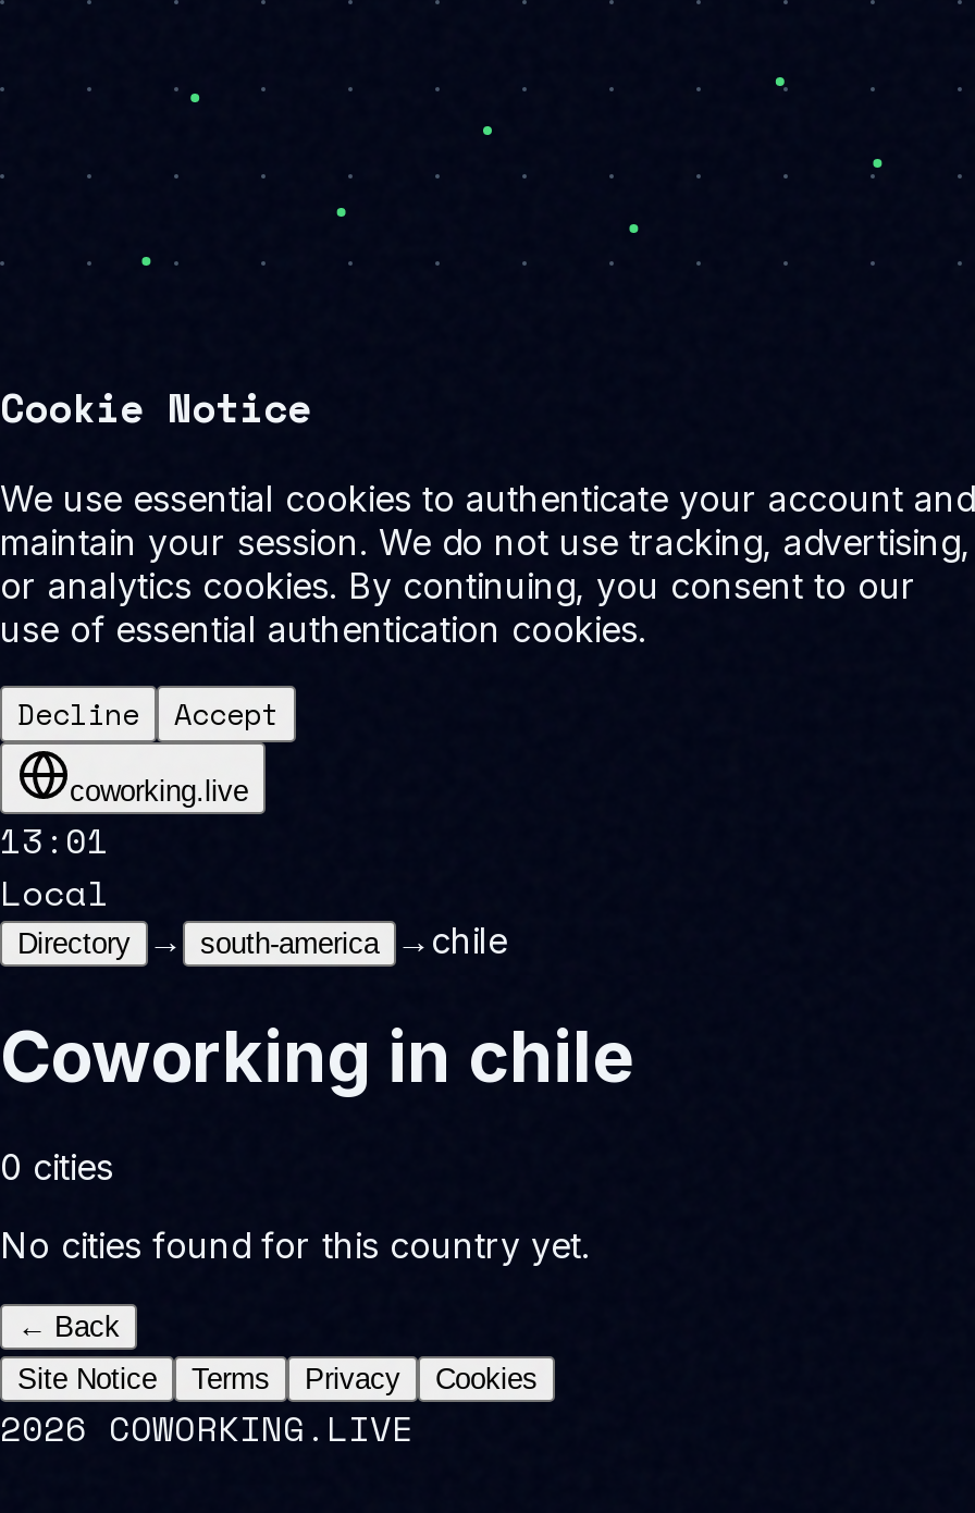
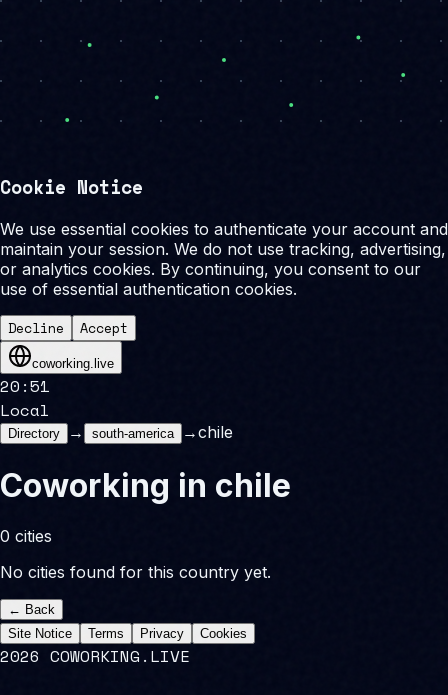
- 13:01
+ 20:51
